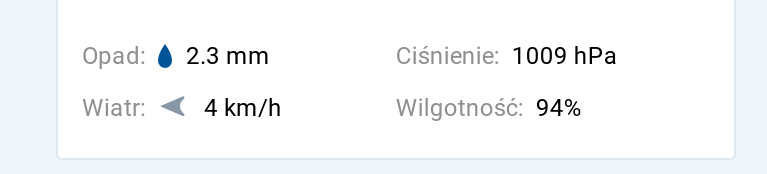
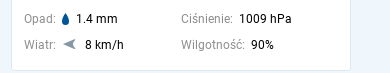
- Opad: 2.3 mm
+ Opad: 1.4 mm

- 4 km/h
- Wilgotność: 94%
+ 8 km/h
+ Wilgotność: 90%
